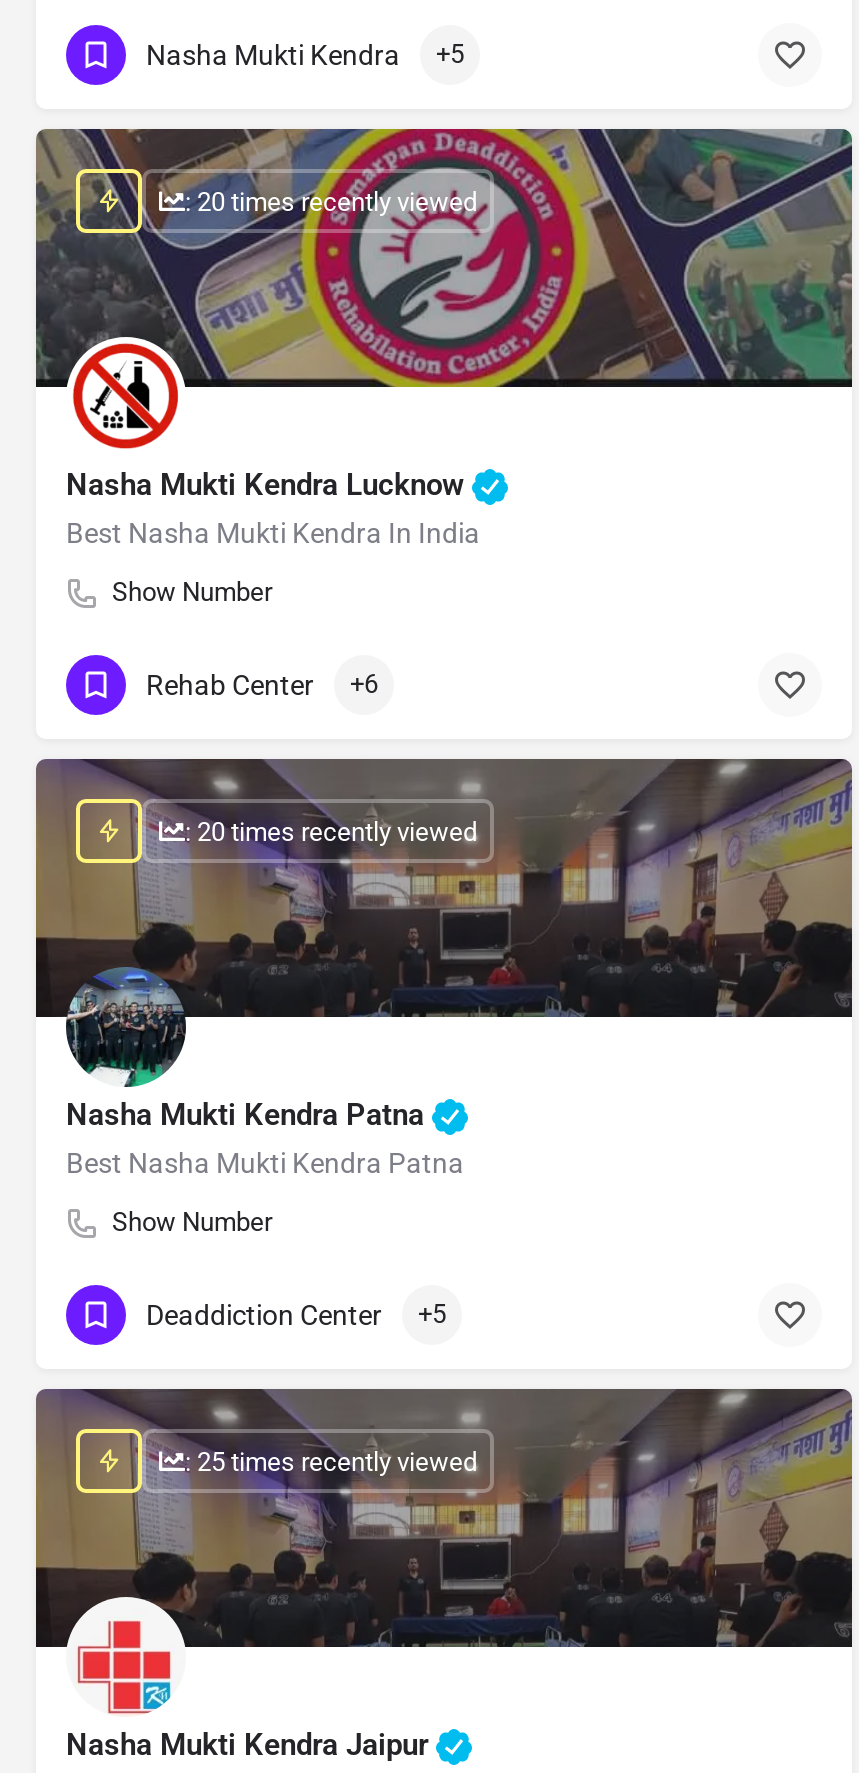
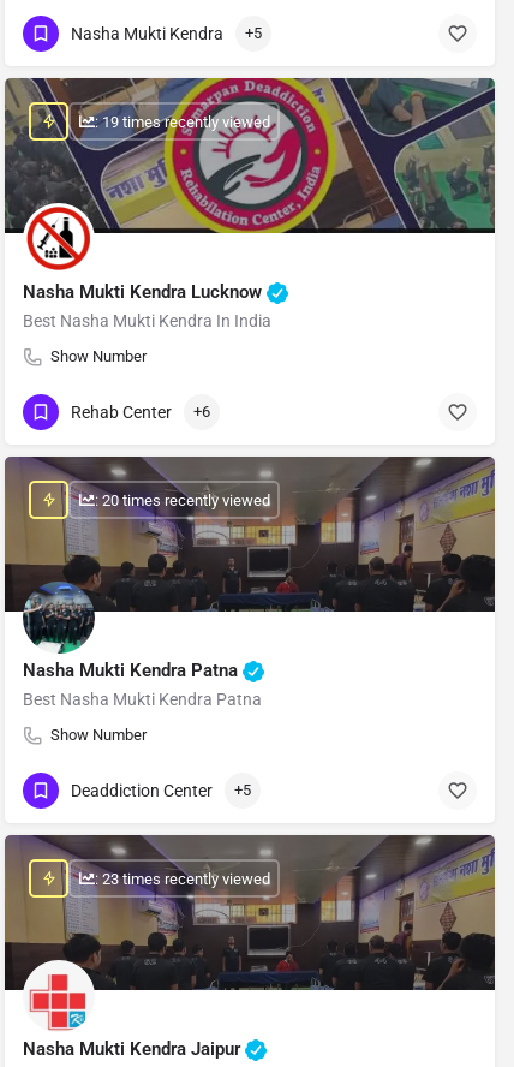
- : 20 times recently viewed
+ : 19 times recently viewed

- : 25 times recently viewed
+ : 23 times recently viewed
